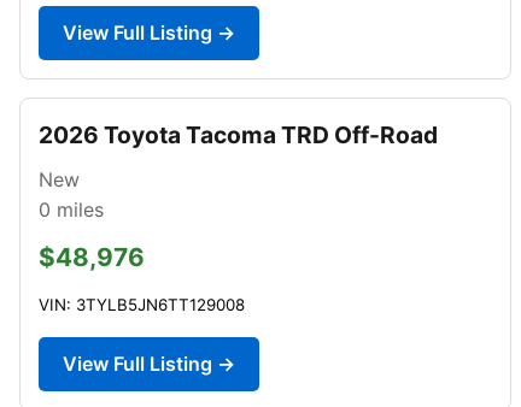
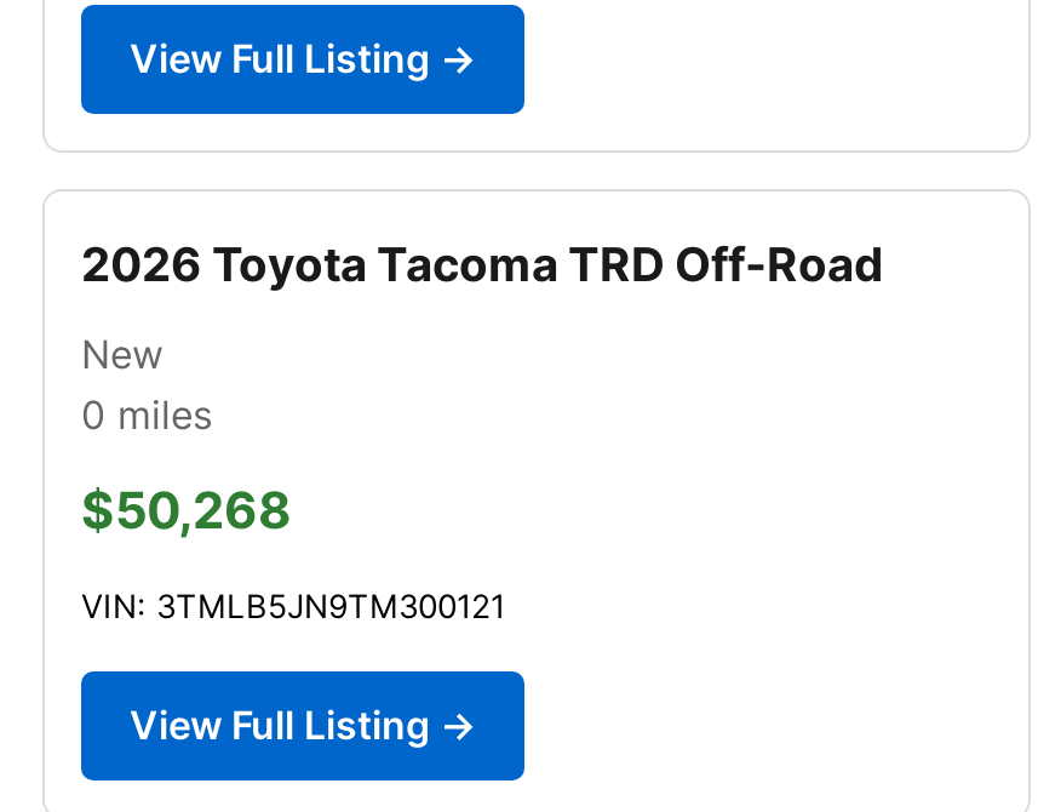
- $48,976
+ $50,268

- VIN: 3TYLB5JN6TT129008
+ VIN: 3TMLB5JN9TM300121
